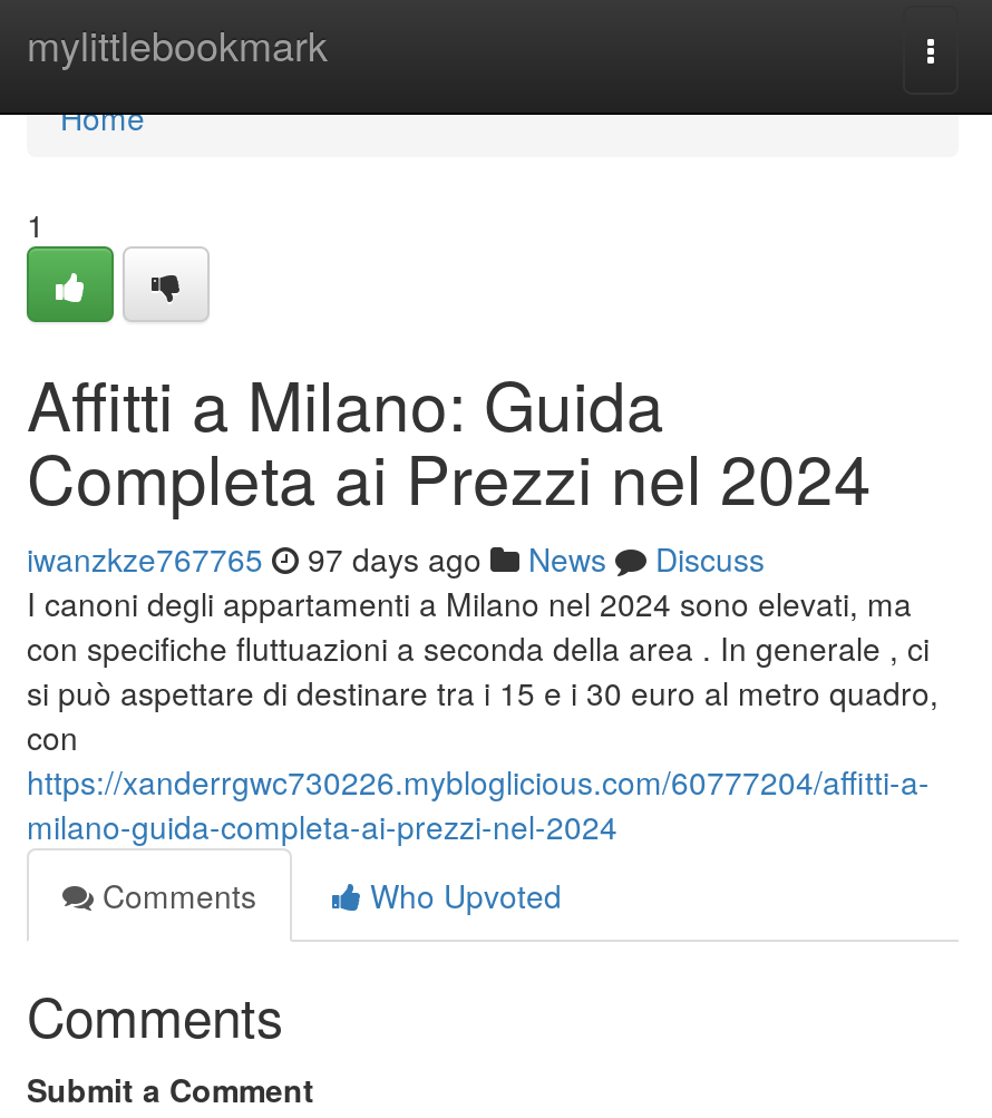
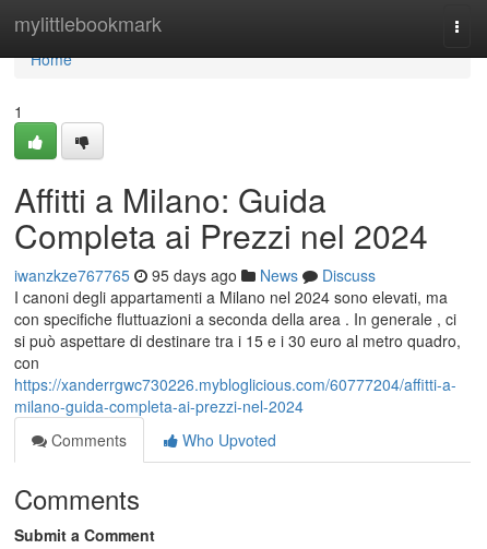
- iwanzkze767765 97 days ago News Discuss
+ iwanzkze767765 95 days ago News Discuss
